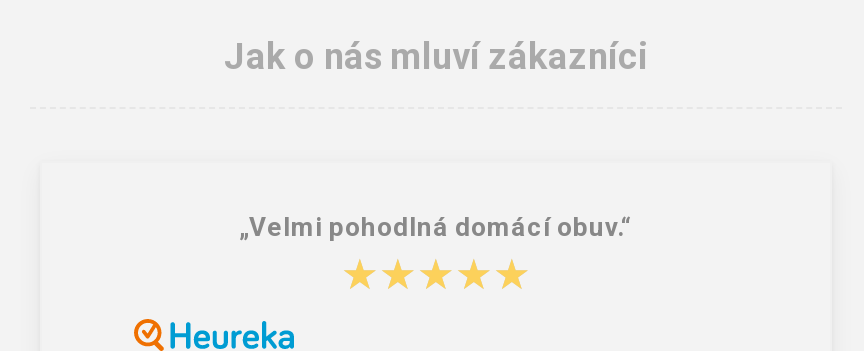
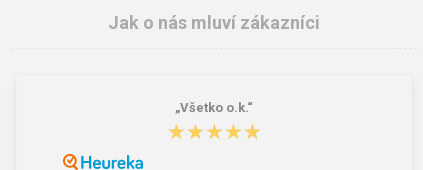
- „Velmi pohodlná domácí obuv.“
+ „Všetko o.k.“
